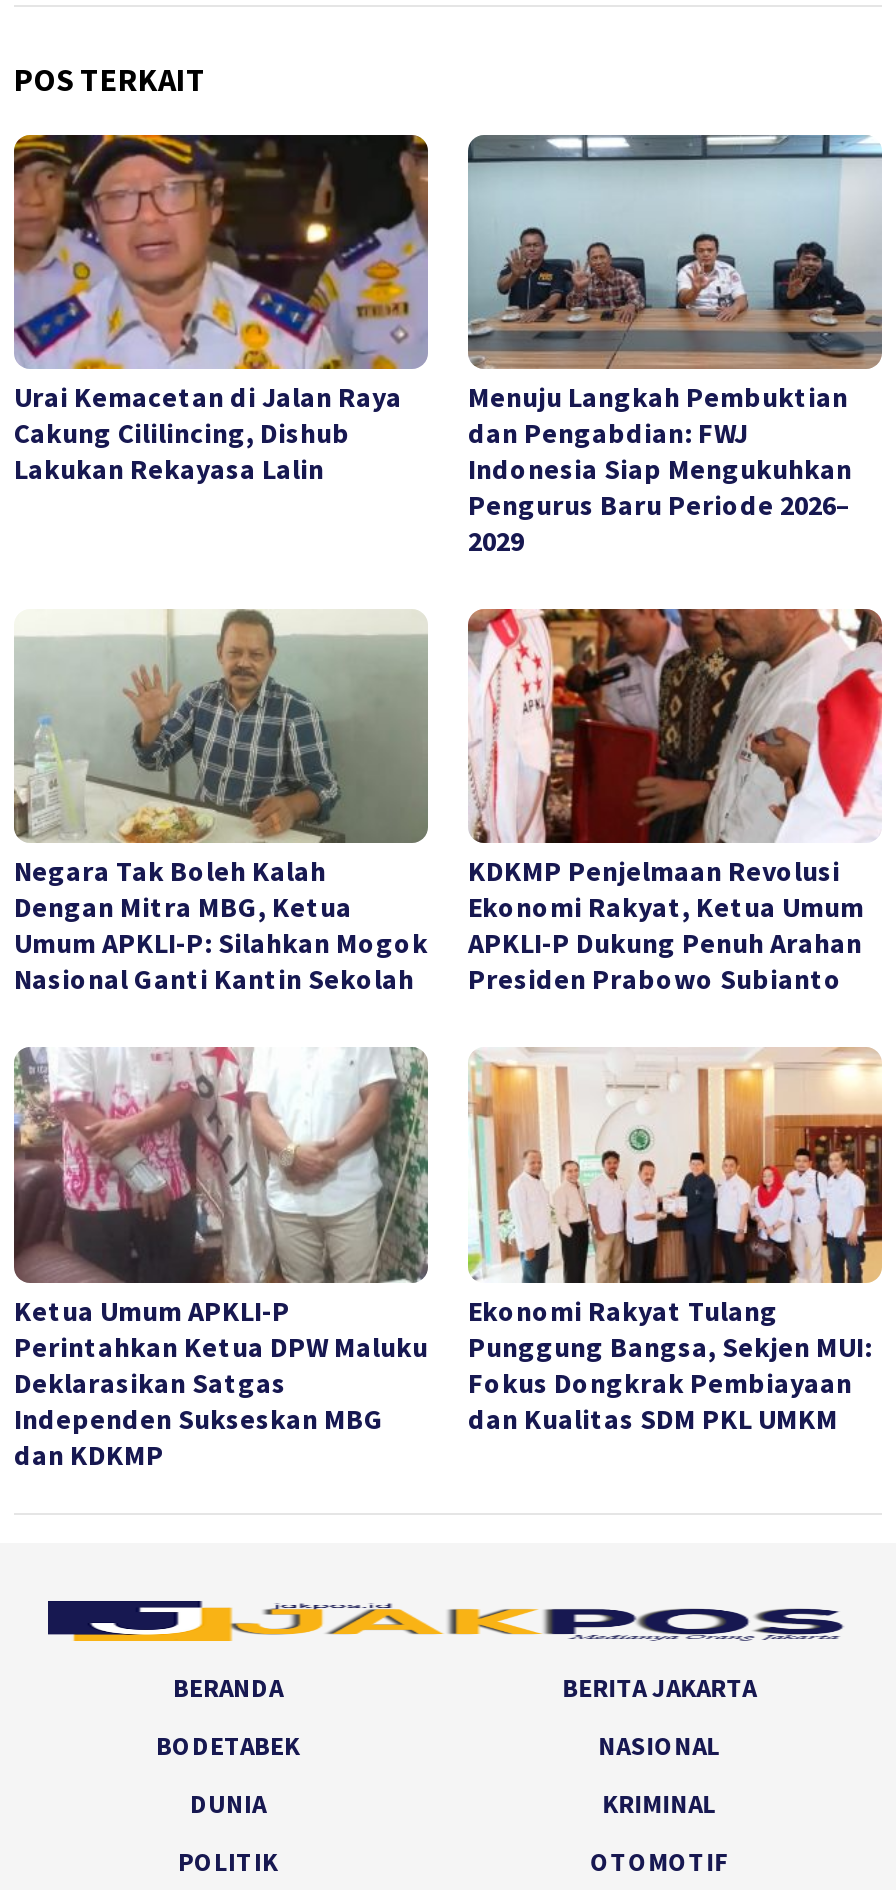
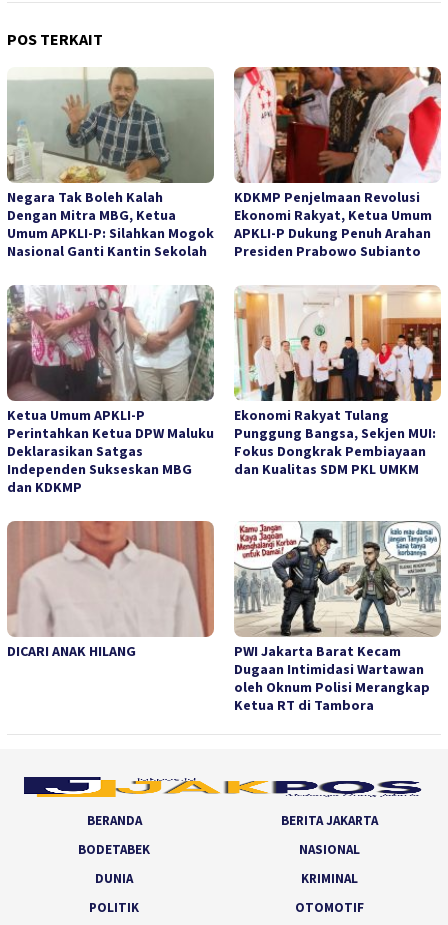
- [image]
- Urai Kemacetan di Jalan Raya
- Cakung Cililincing, Dishub
- Lakukan Rekayasa Lalin

- [image]
- Menuju Langkah Pembuktian
- dan Pengabdian: FWJ
- Indonesia Siap Mengukuhkan
- Pengurus Baru Periode 2026–
- 2029

moved up: [image] | Negara Tak Boleh Kalah | Dengan Mitra MBG, Ketua | ... | Fokus Dongkrak Pembiayaan | dan Kualitas SDM PKL UMKM

+ [image]
+ DICARI ANAK HILANG
+ PWI Jakarta Barat Kecam
+ Dugaan Intimidasi Wartawan
+ oleh Oknum Polisi Merangkap
+ Ketua RT di Tambora

+ [image]
